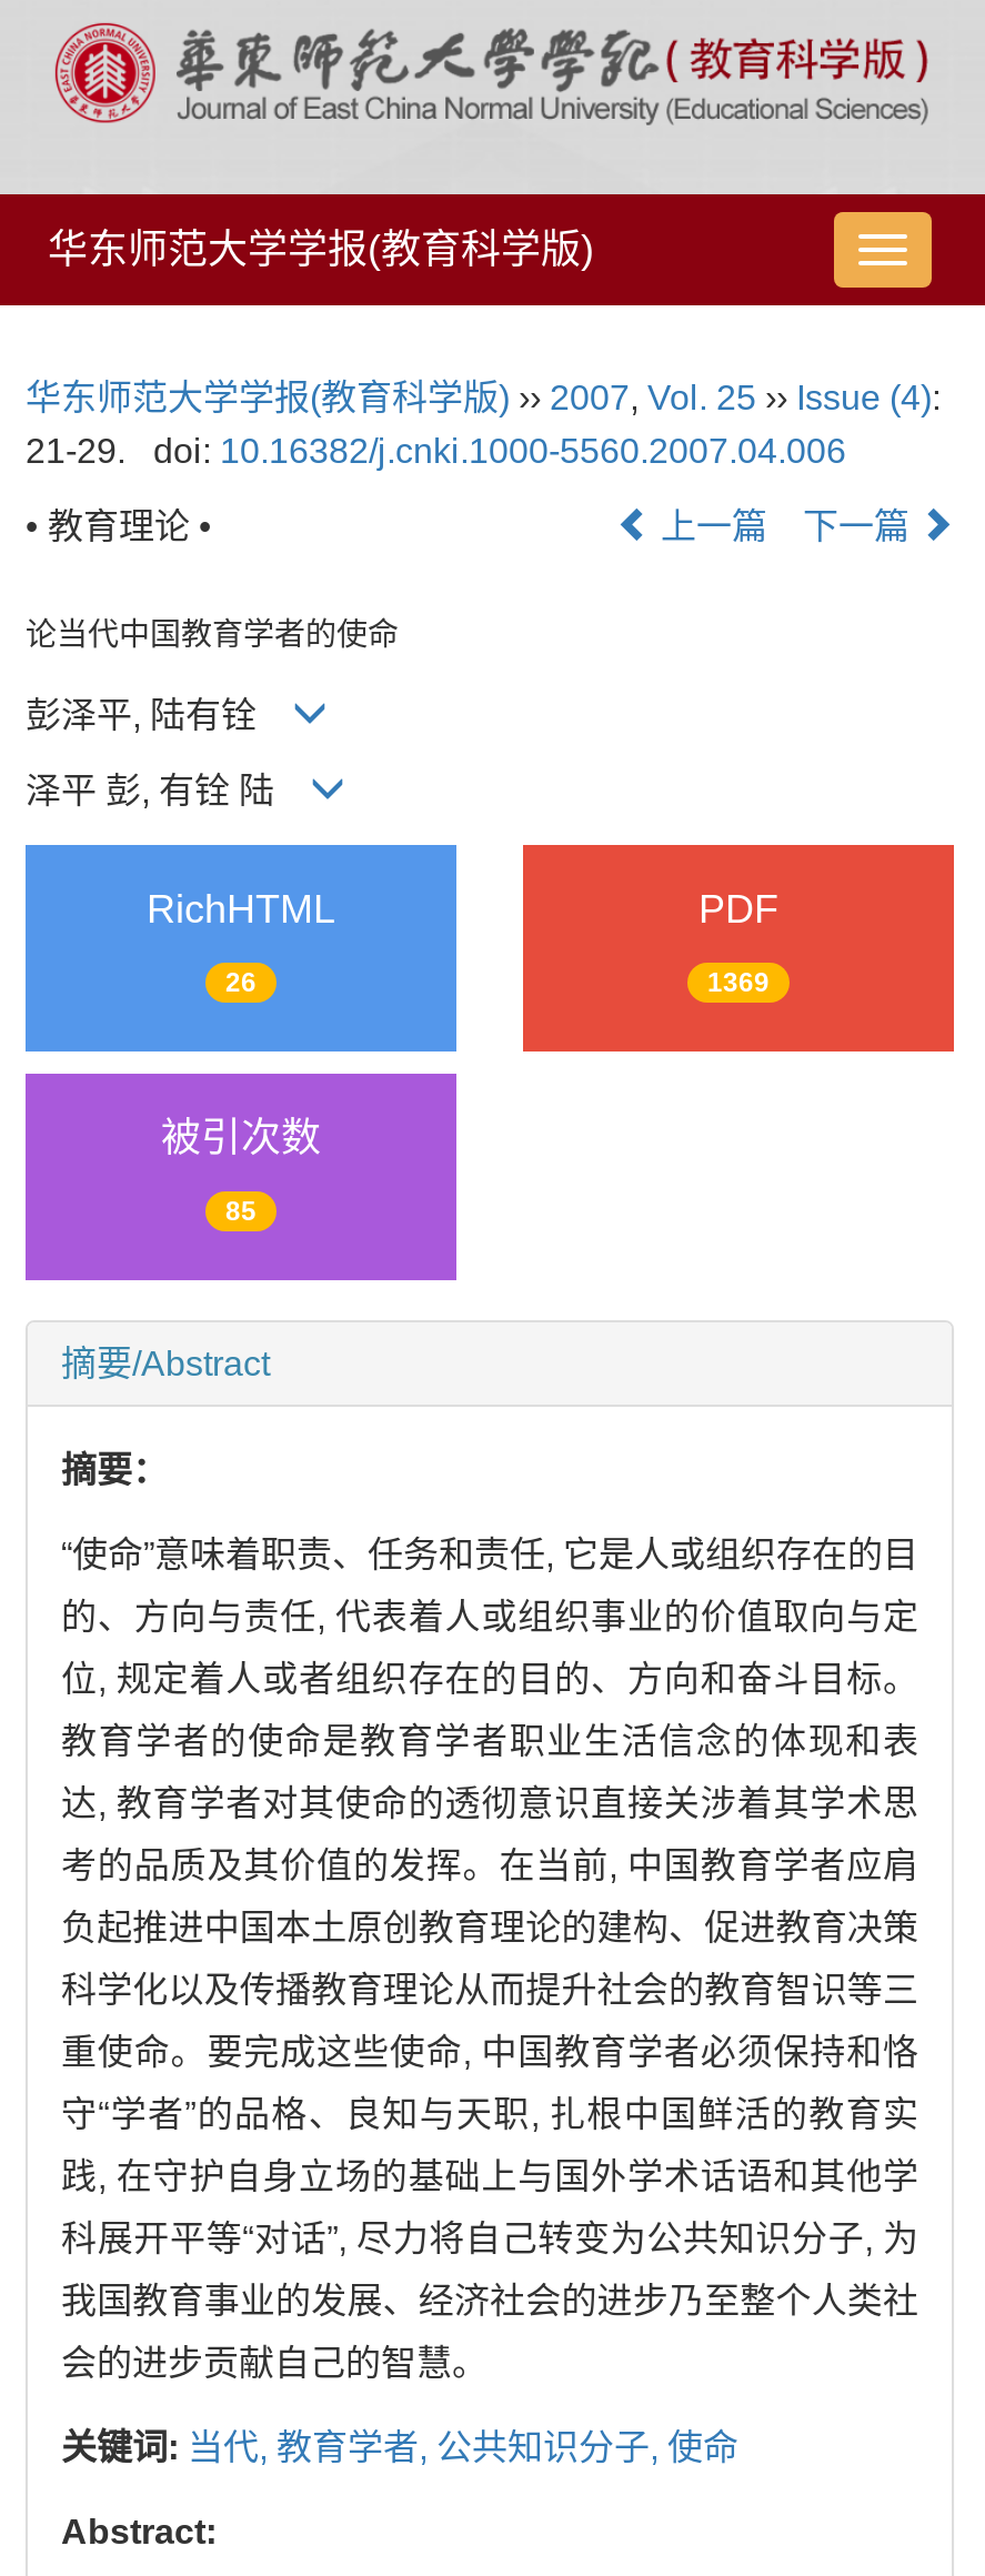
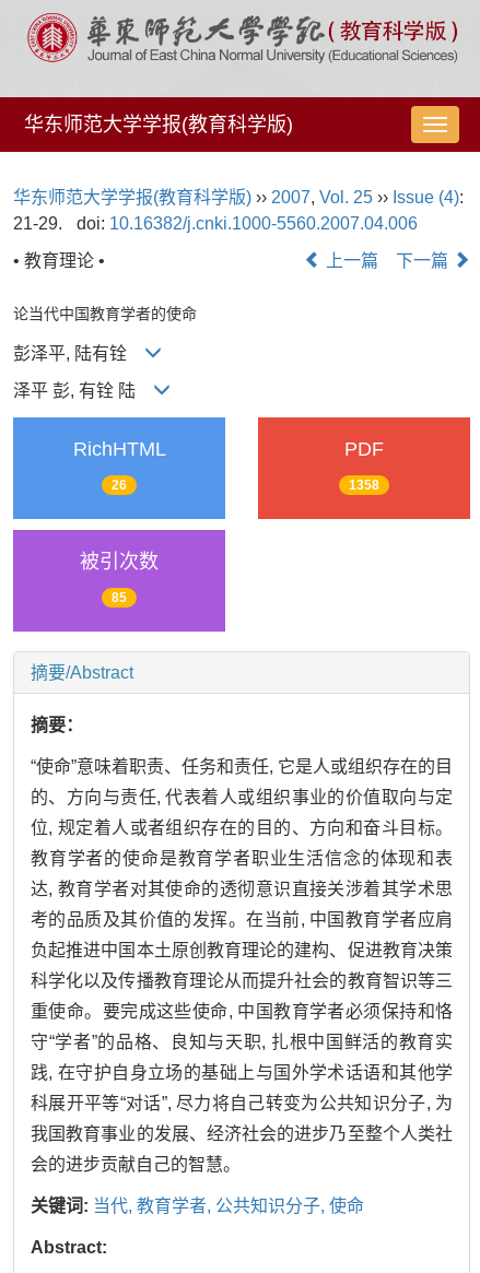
- 1369
+ 1358
